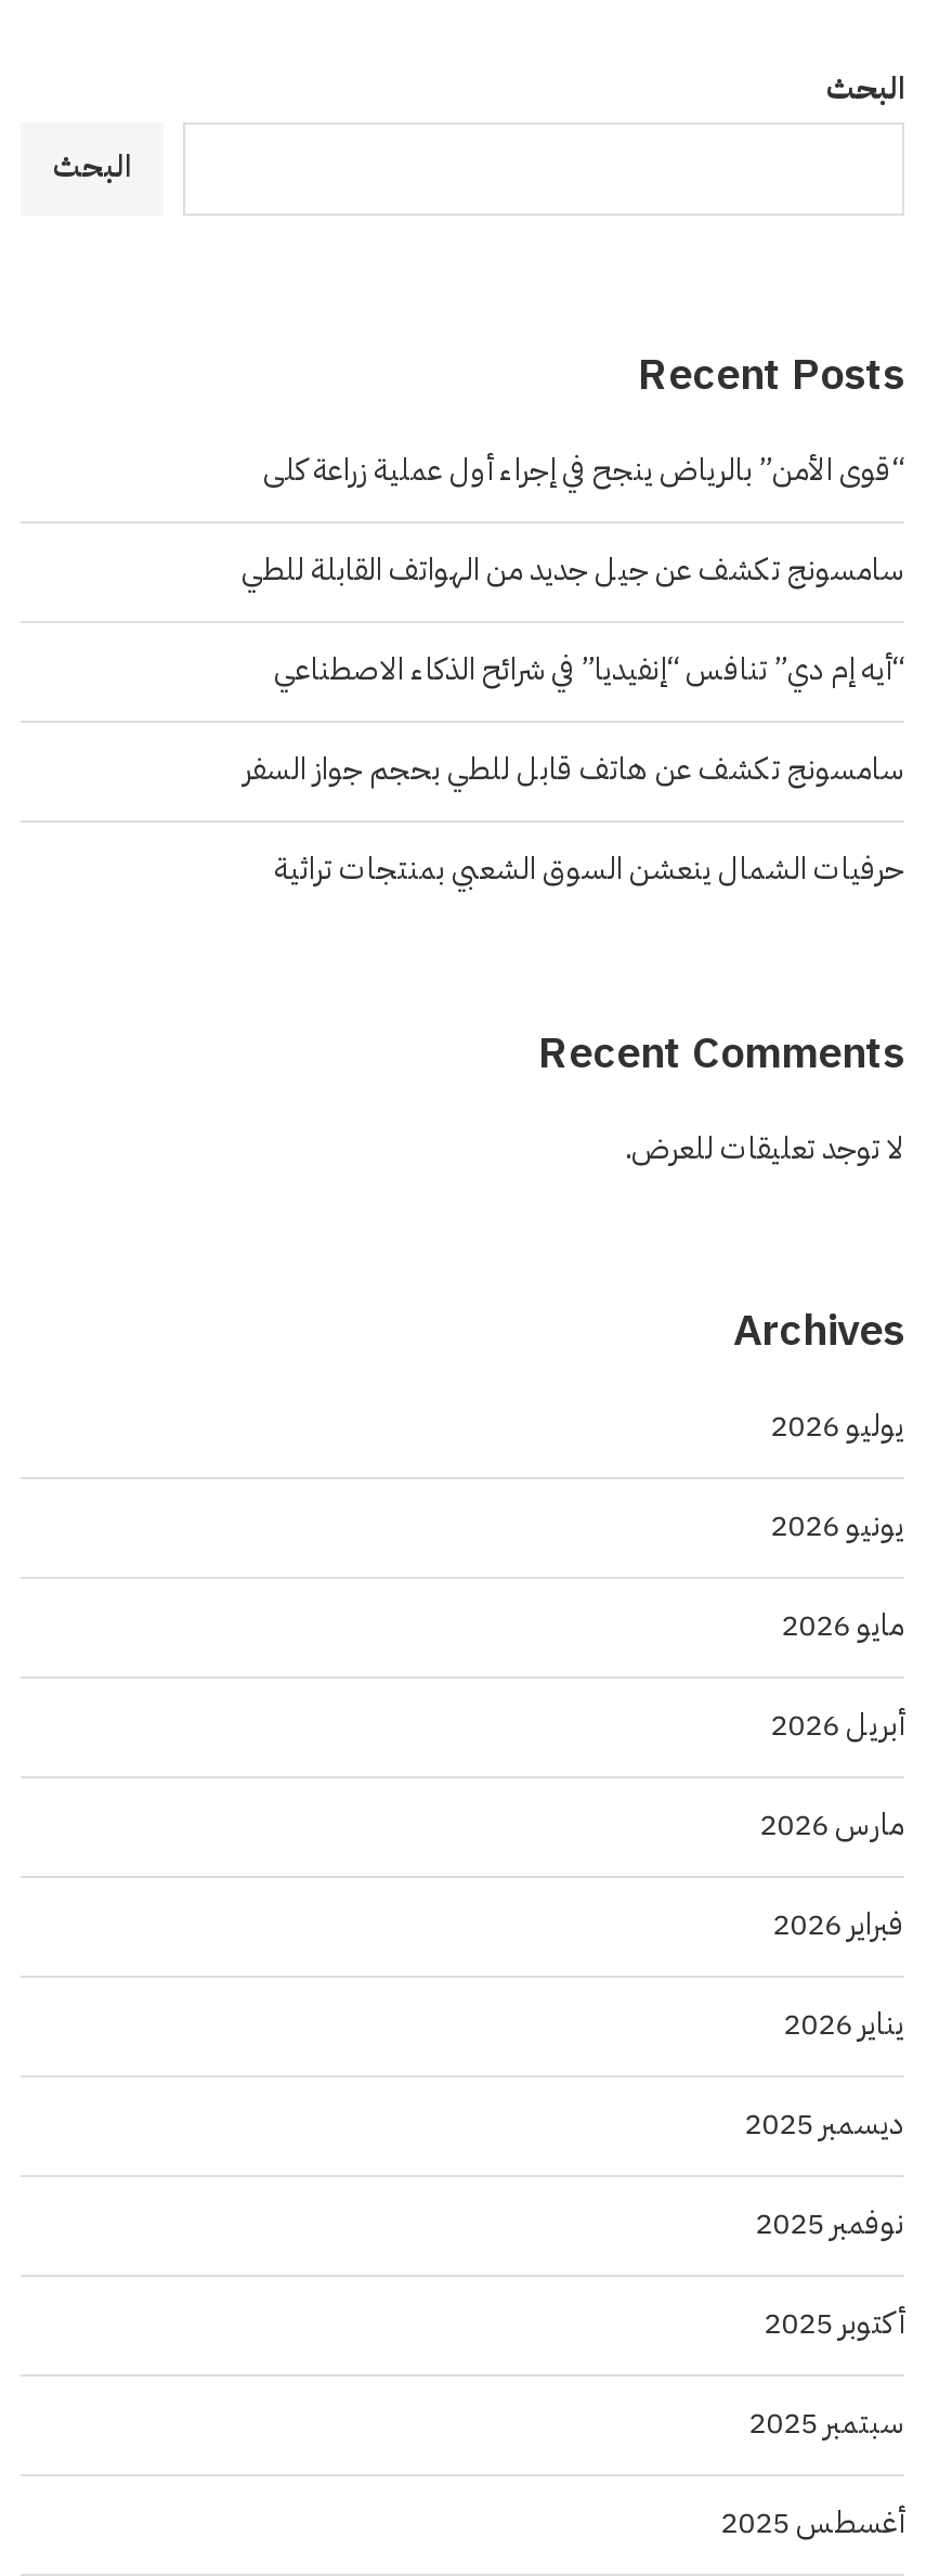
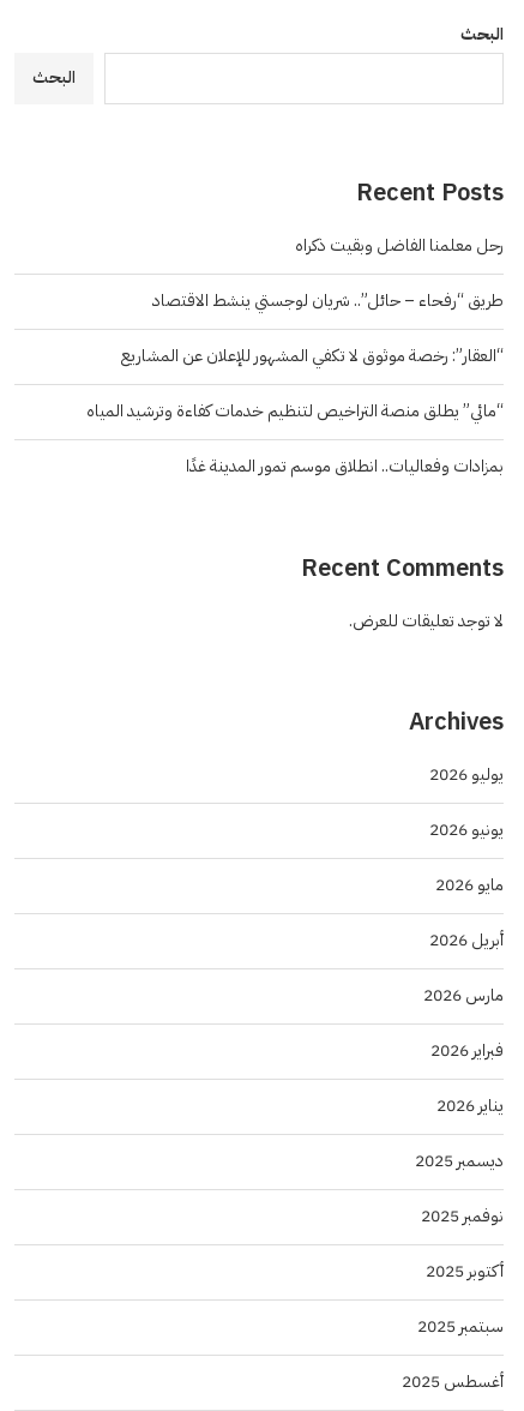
- “قوى الأمن” بالرياض ينجح في إجراء أول عملية زراعة كلى
+ رحل معلمنا الفاضل وبقيت ذكراه

- سامسونج تكشف عن جيل جديد من الهواتف القابلة للطي
+ طريق “رفحاء – حائل”.. شريان لوجستي ينشط الاقتصاد

- “أيه إم دي” تنافس “إنفيديا” في شرائح الذكاء الاصطناعي
+ “العقار”: رخصة موثوق لا تكفي المشهور للإعلان عن المشاريع

- سامسونج تكشف عن هاتف قابل للطي بحجم جواز السفر
+ “مائي” يطلق منصة التراخيص لتنظيم خدمات كفاءة وترشيد المياه

- حرفيات الشمال ينعشن السوق الشعبي بمنتجات تراثية
+ بمزادات وفعاليات.. انطلاق موسم تمور المدينة غدًا
